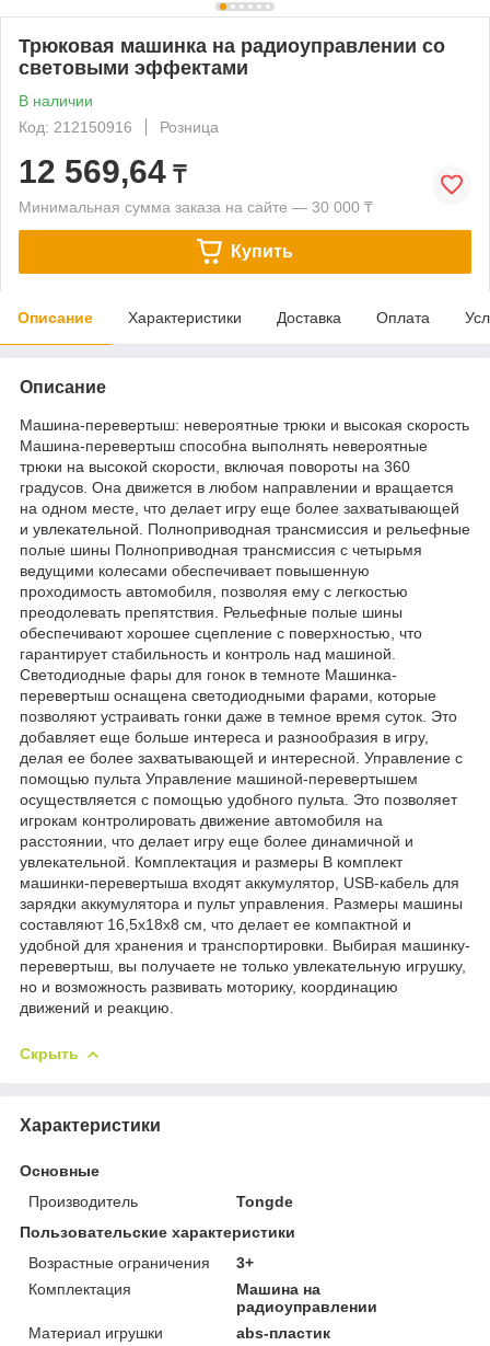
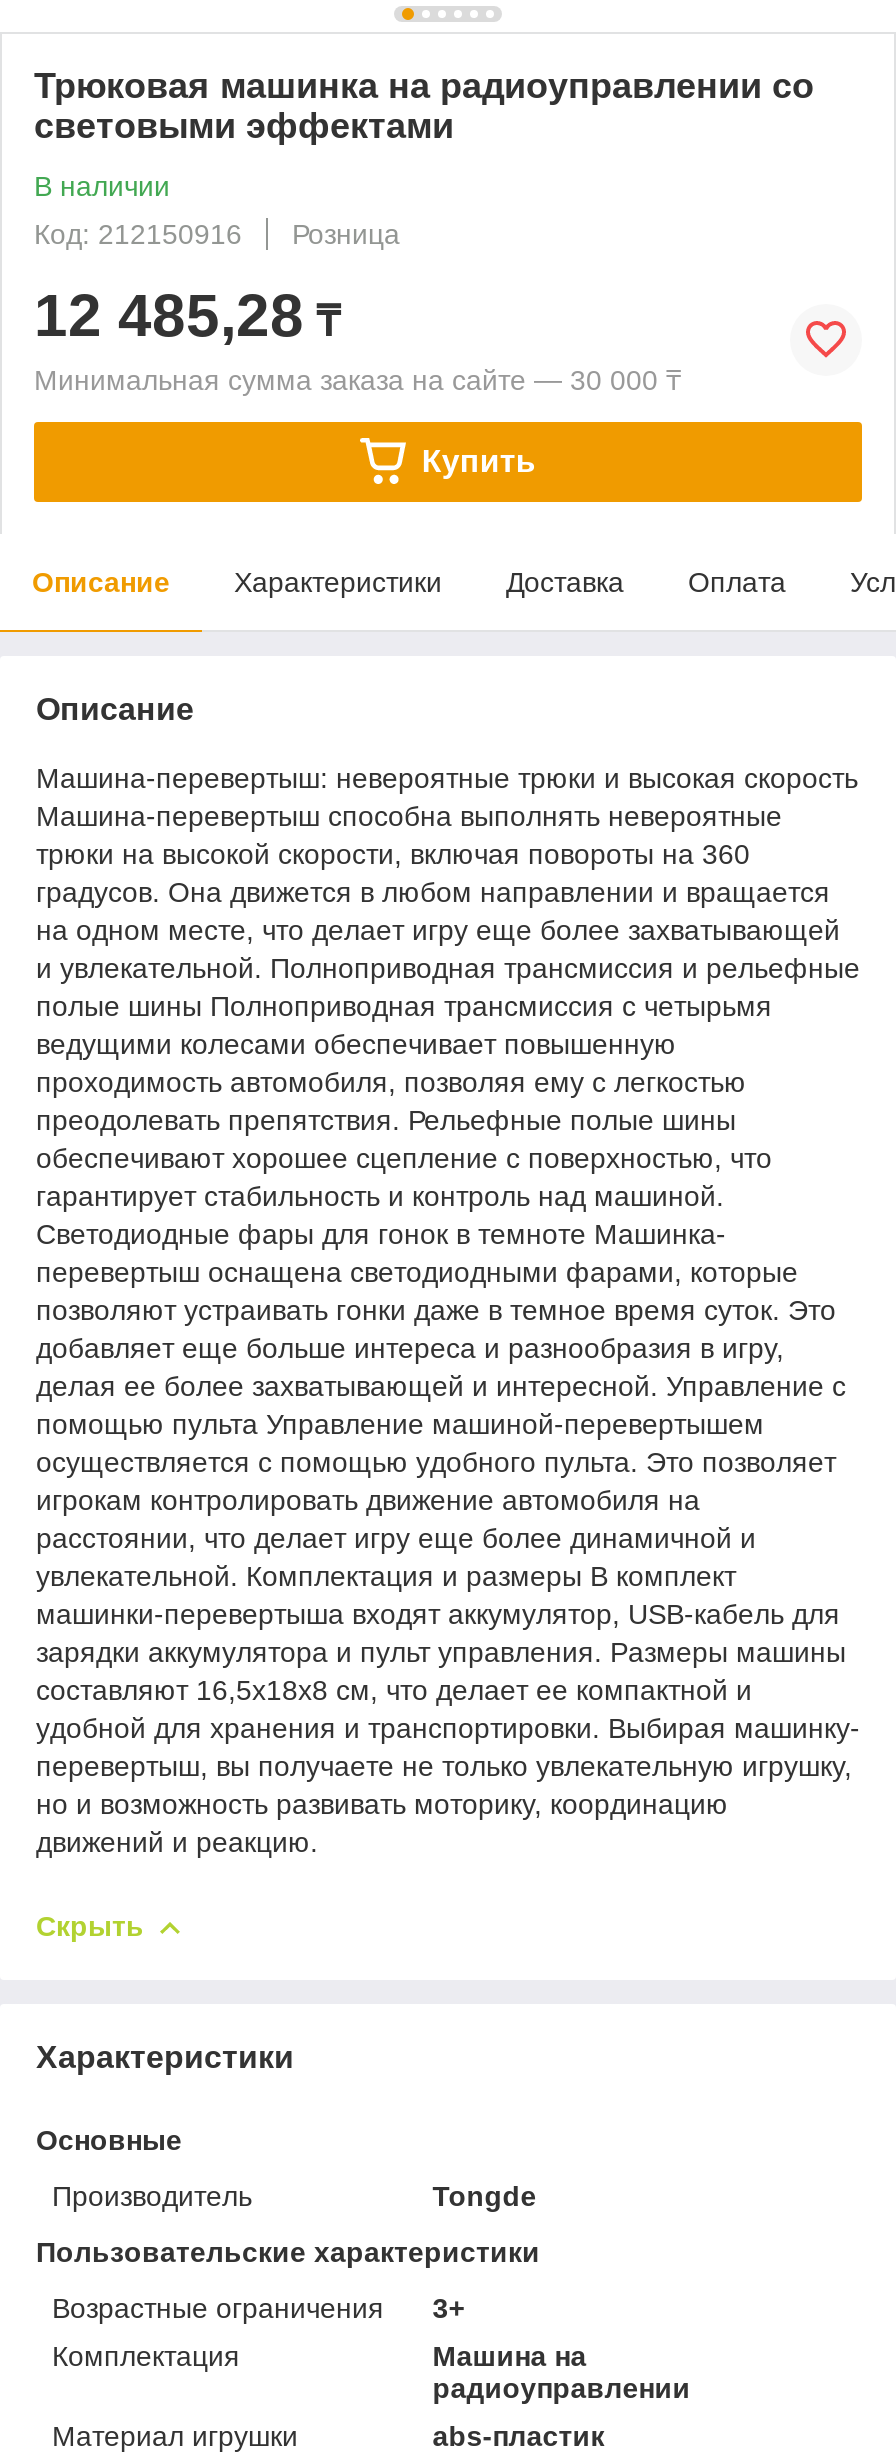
- 12 569,64 ₸
+ 12 485,28 ₸
